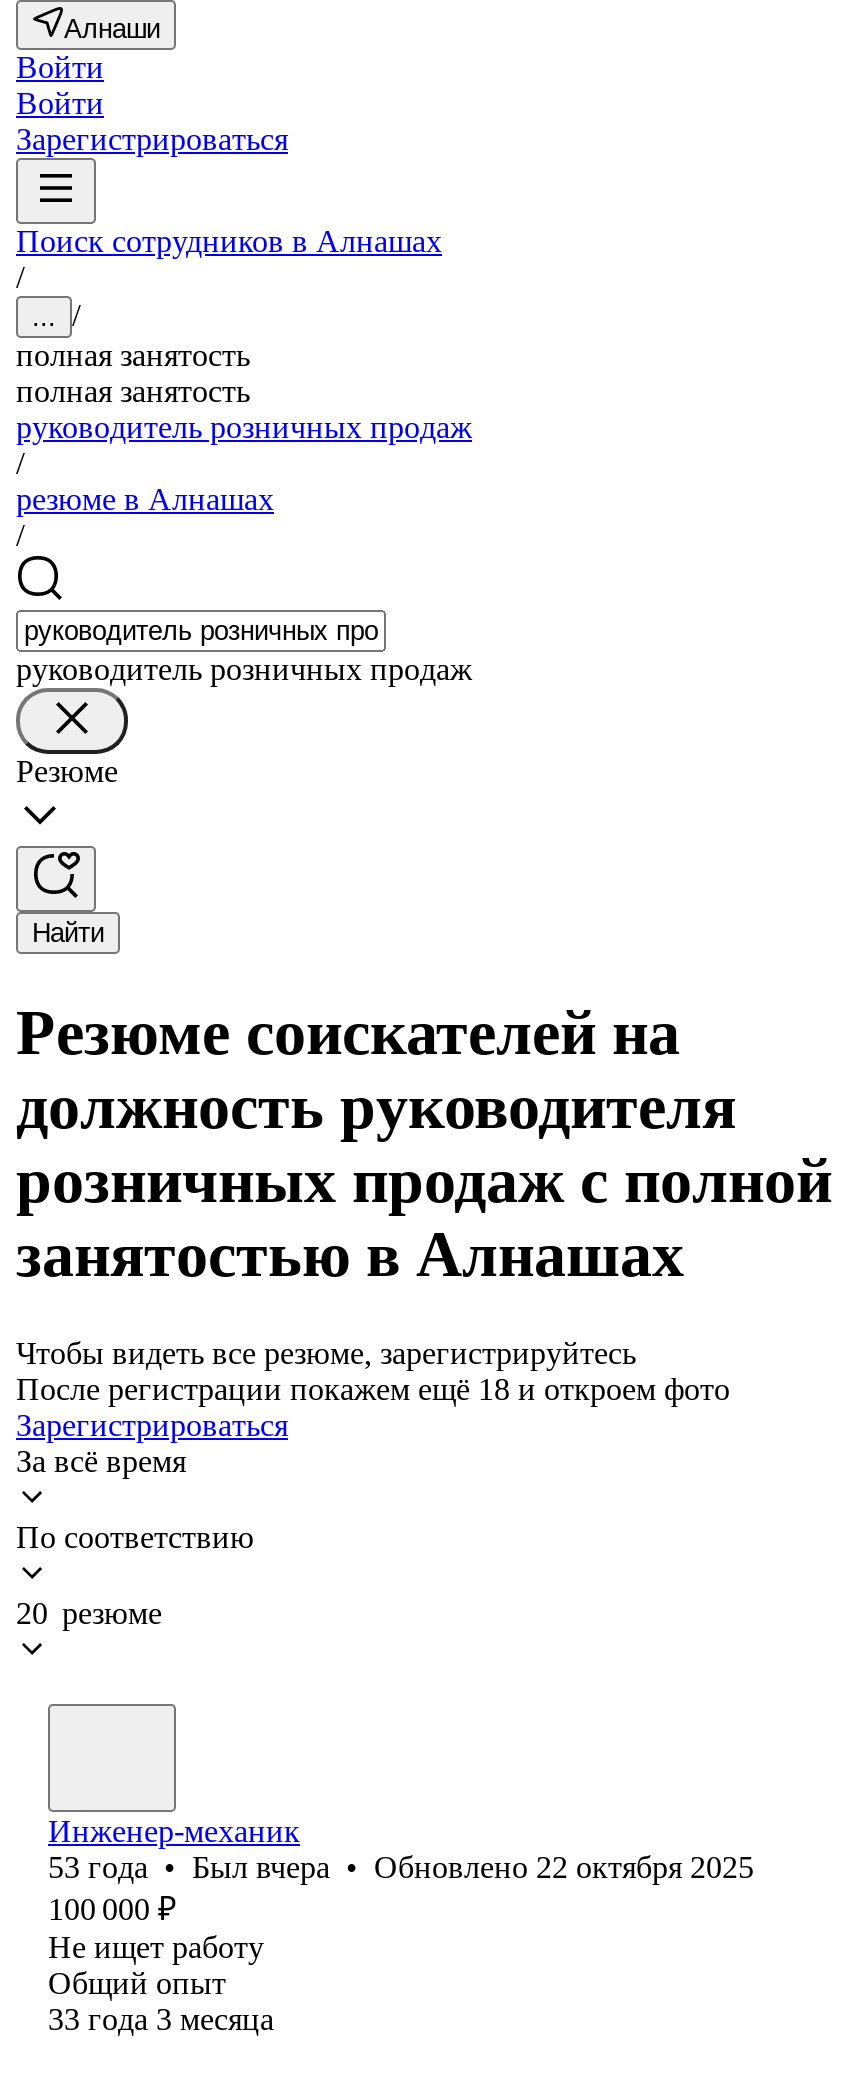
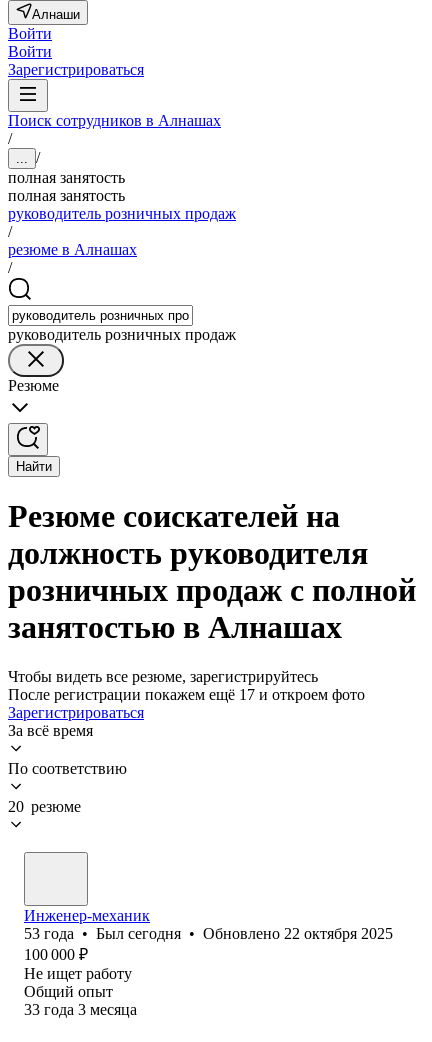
- После регистрации покажем ещё 18 и откроем фото
+ После регистрации покажем ещё 17 и откроем фото

- 53 года • Был вчера • Обновлено 22 октября 2025
+ 53 года • Был сегодня • Обновлено 22 октября 2025
